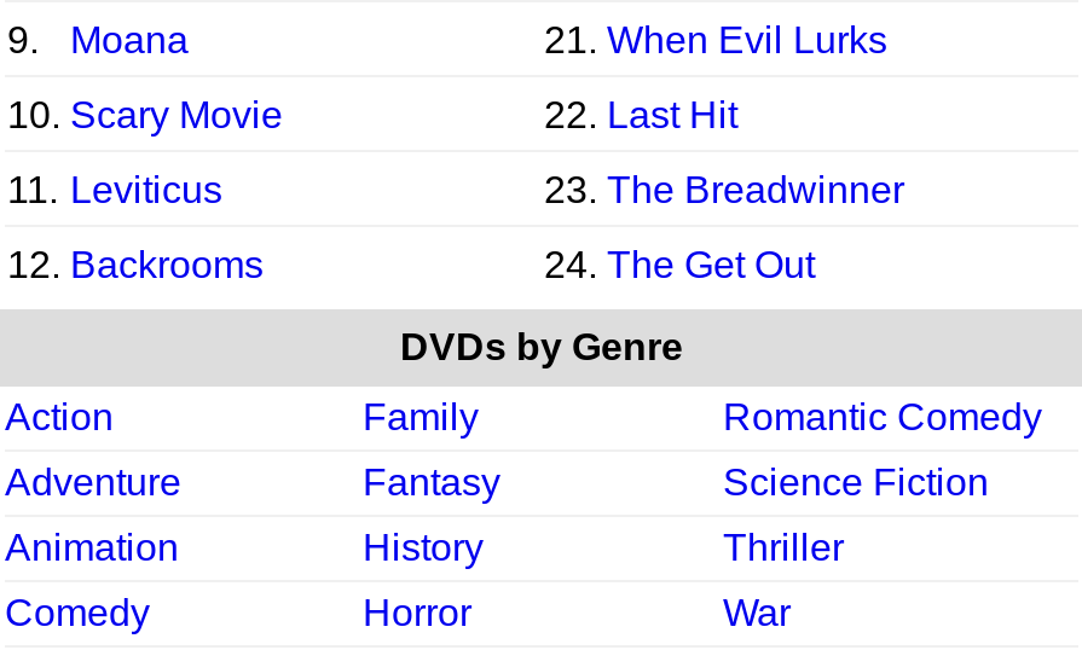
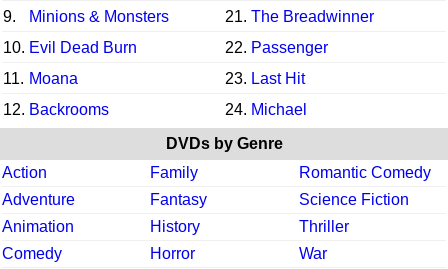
- Moana
- 21. When Evil Lurks
+ Minions & Monsters
+ 21. The Breadwinner

- 10. Scary Movie
- 22. Last Hit
+ 10. Evil Dead Burn
+ 22. Passenger

- 11. Leviticus
- 23. The Breadwinner
+ 11. Moana
+ 23. Last Hit

- 24. The Get Out
+ 24. Michael
